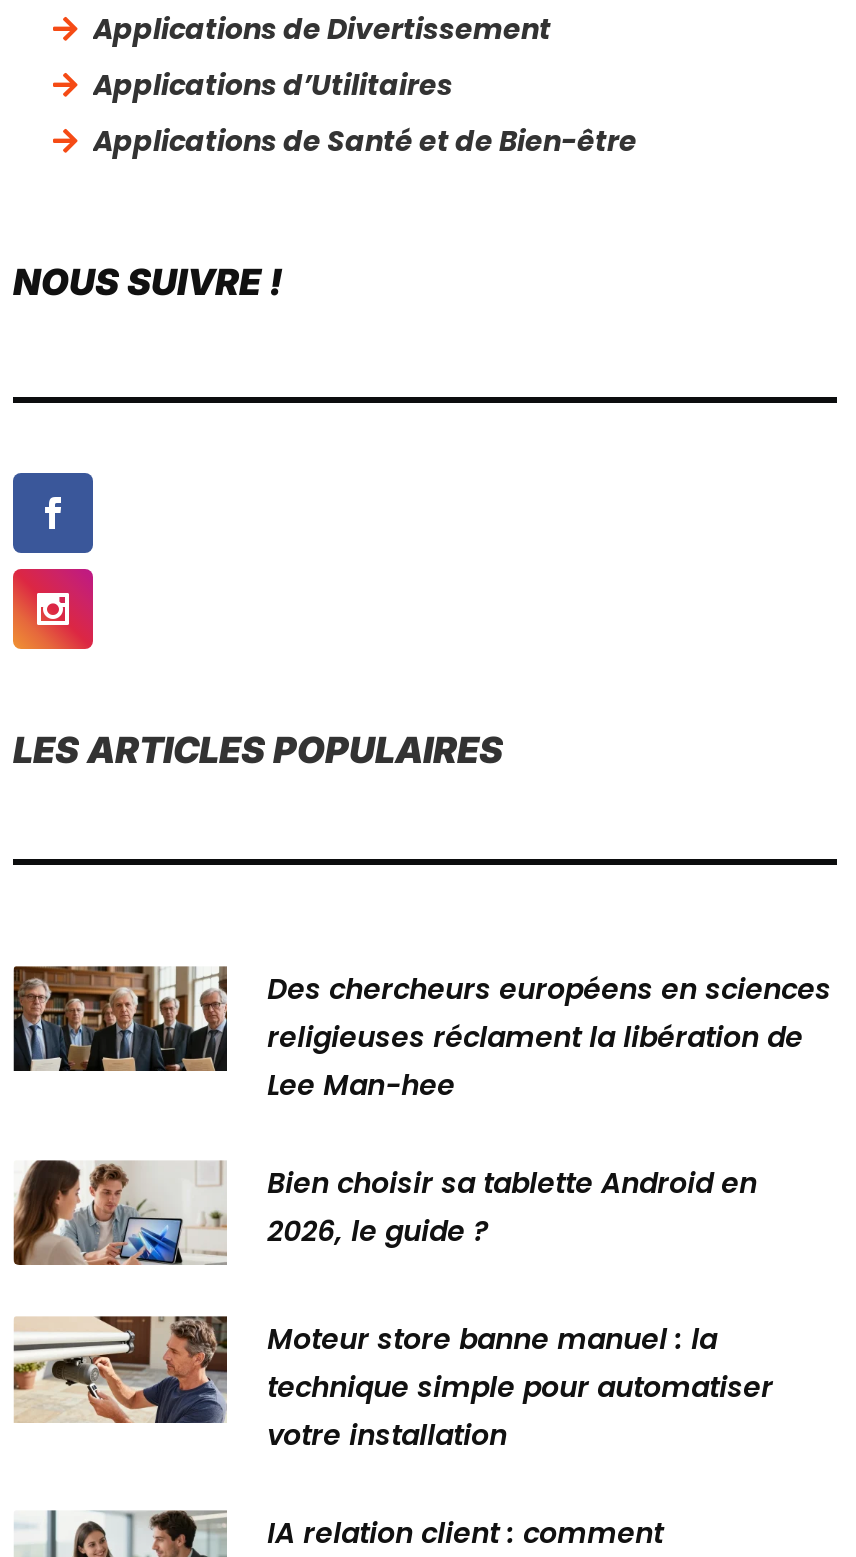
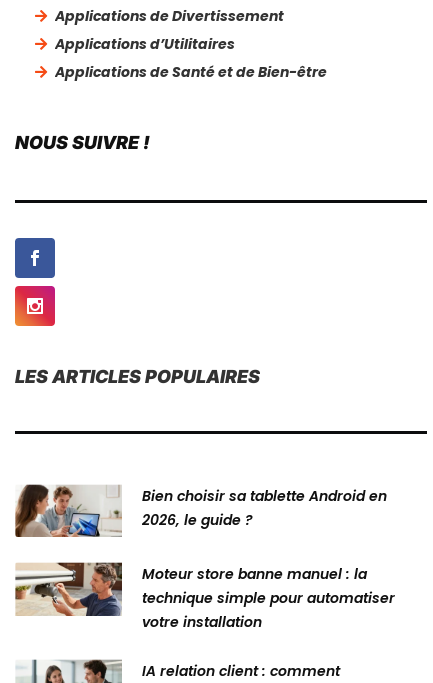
- [image]
- Des chercheurs européens en sciences
- religieuses réclament la libération de
- Lee Man-hee
